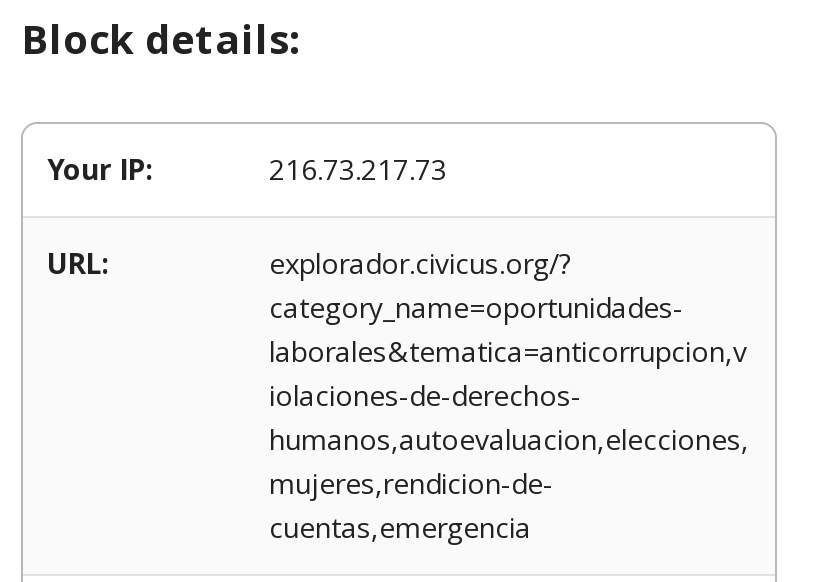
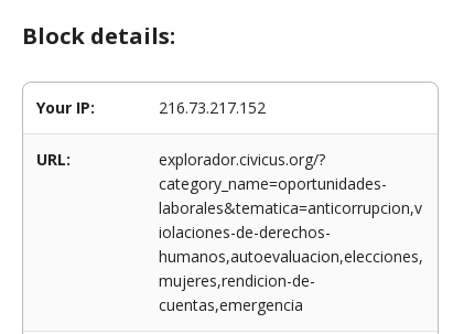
- 216.73.217.73
+ 216.73.217.152
